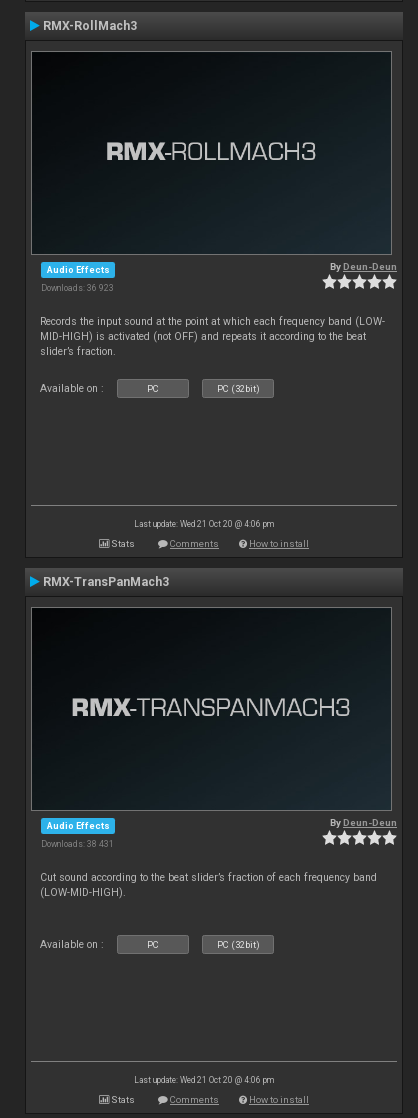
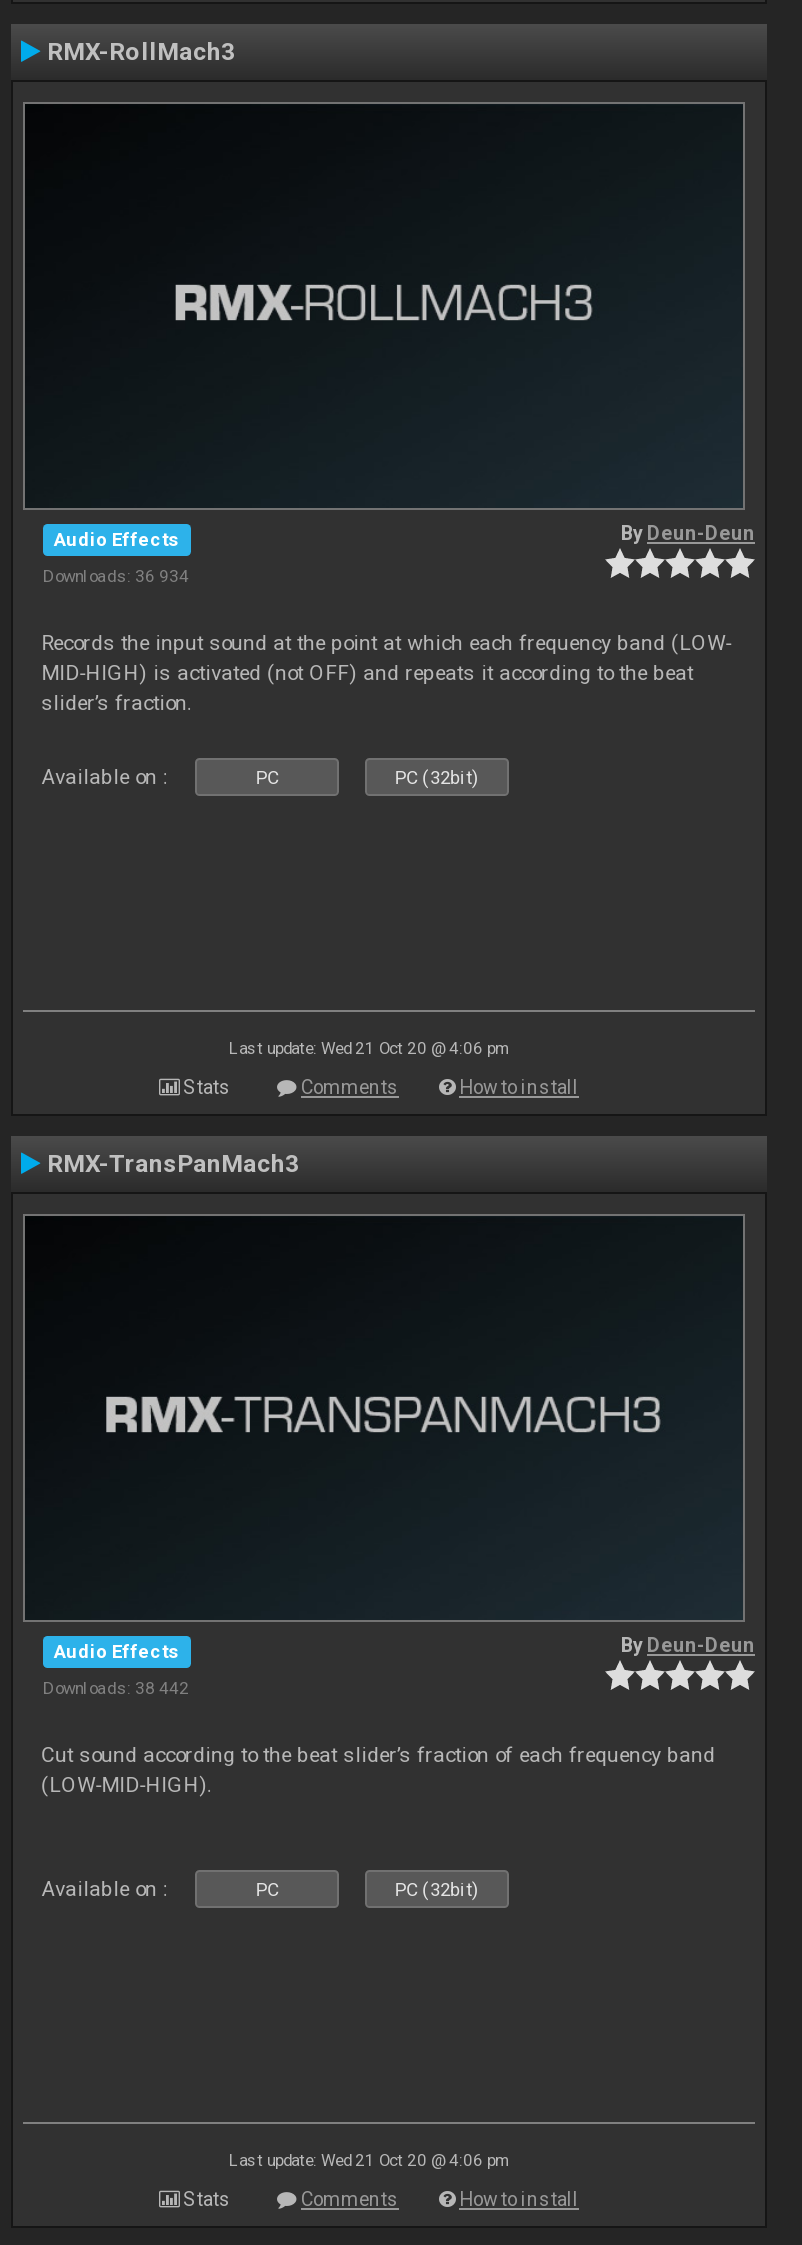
- Downloads: 36 923
+ Downloads: 36 934

- Downloads: 38 431
+ Downloads: 38 442
